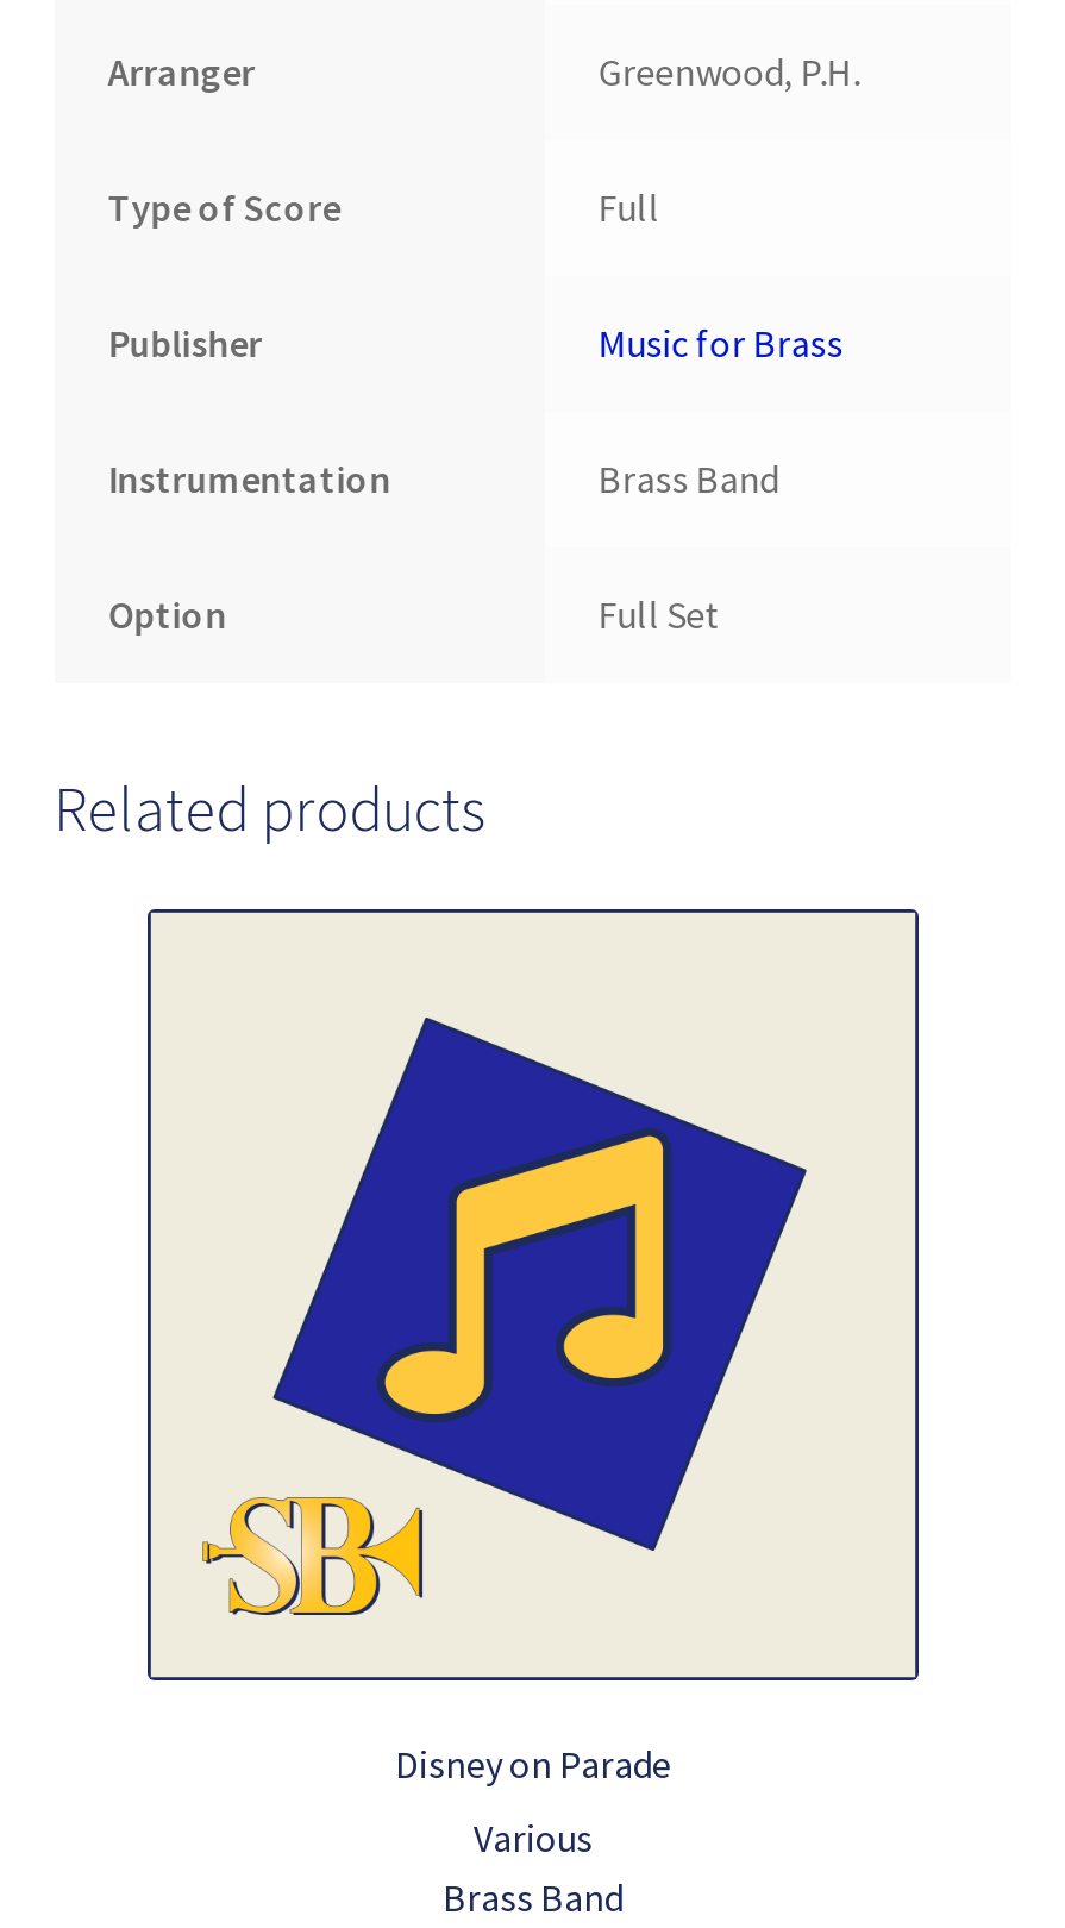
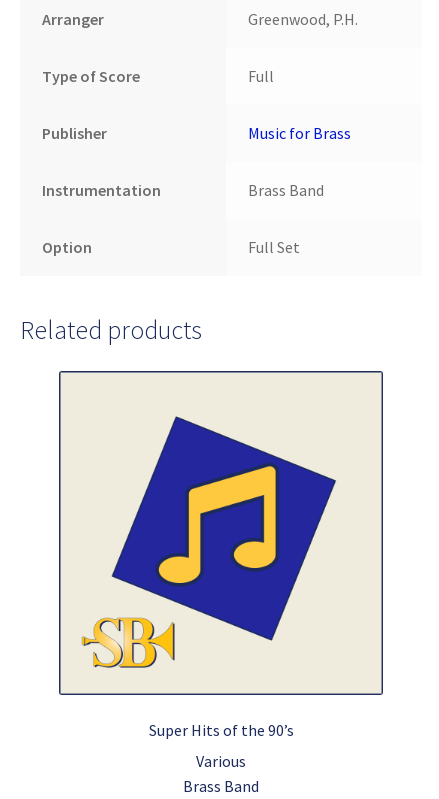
- Disney on Parade
+ Super Hits of the 90’s
